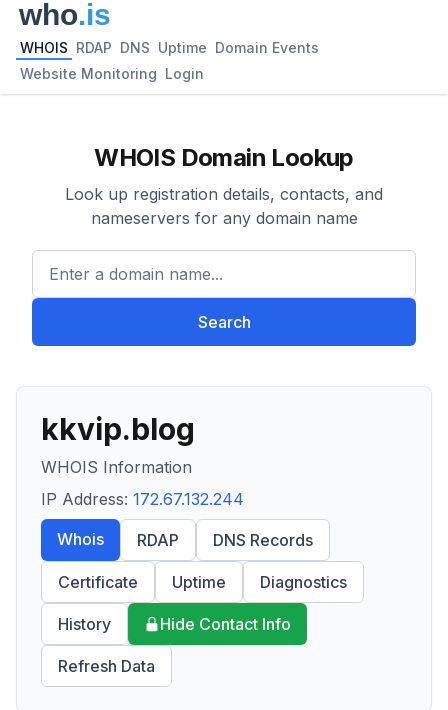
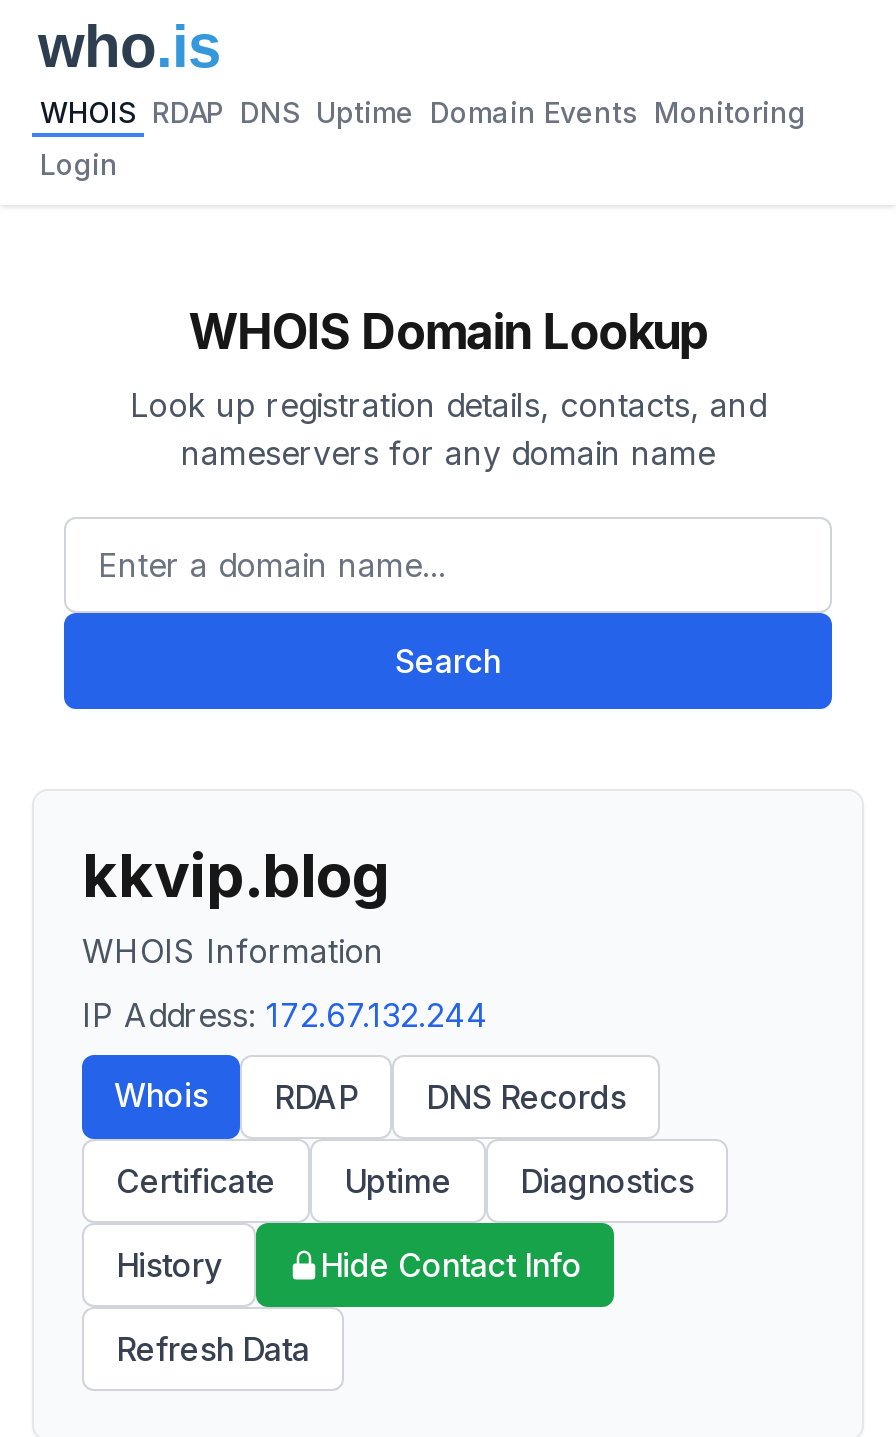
- WHOIS RDAP DNS Uptime Domain Events
+ WHOIS RDAP DNS Uptime Domain Events Monitoring

- Website Monitoring Login
+ Login
